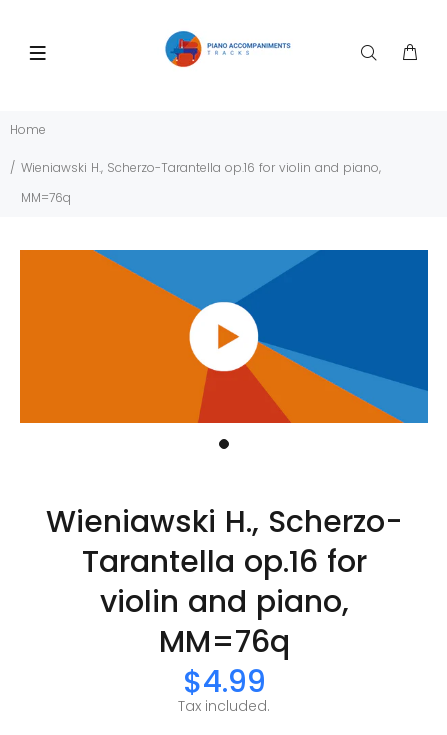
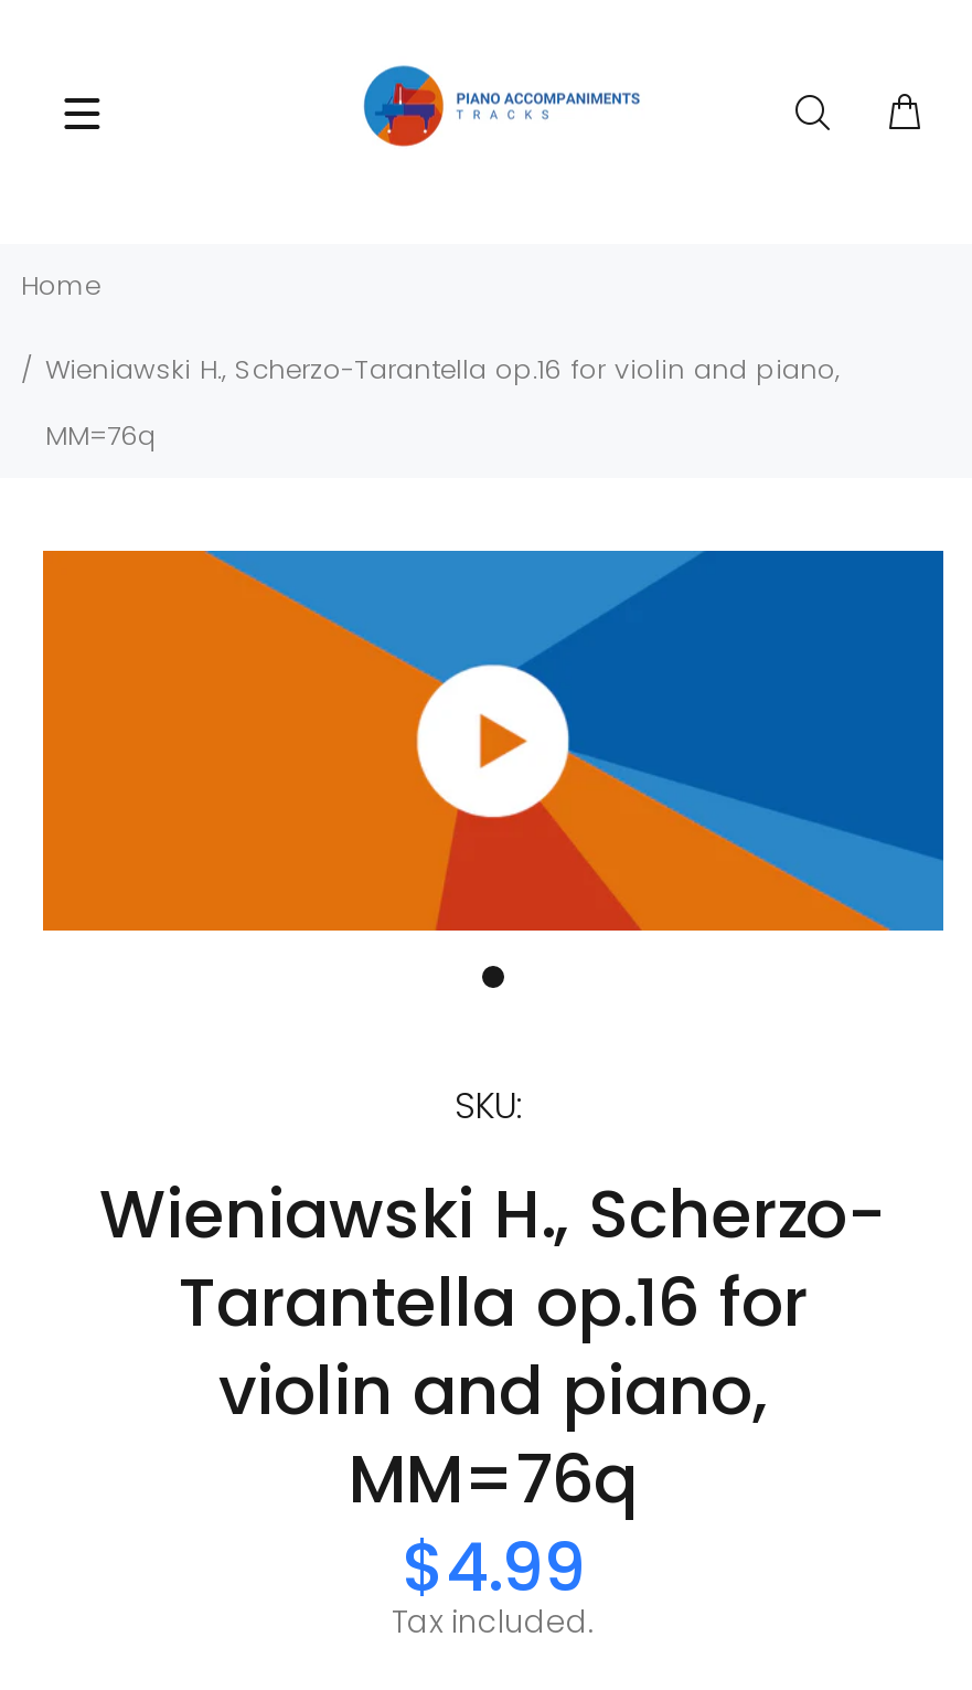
+ SKU:
